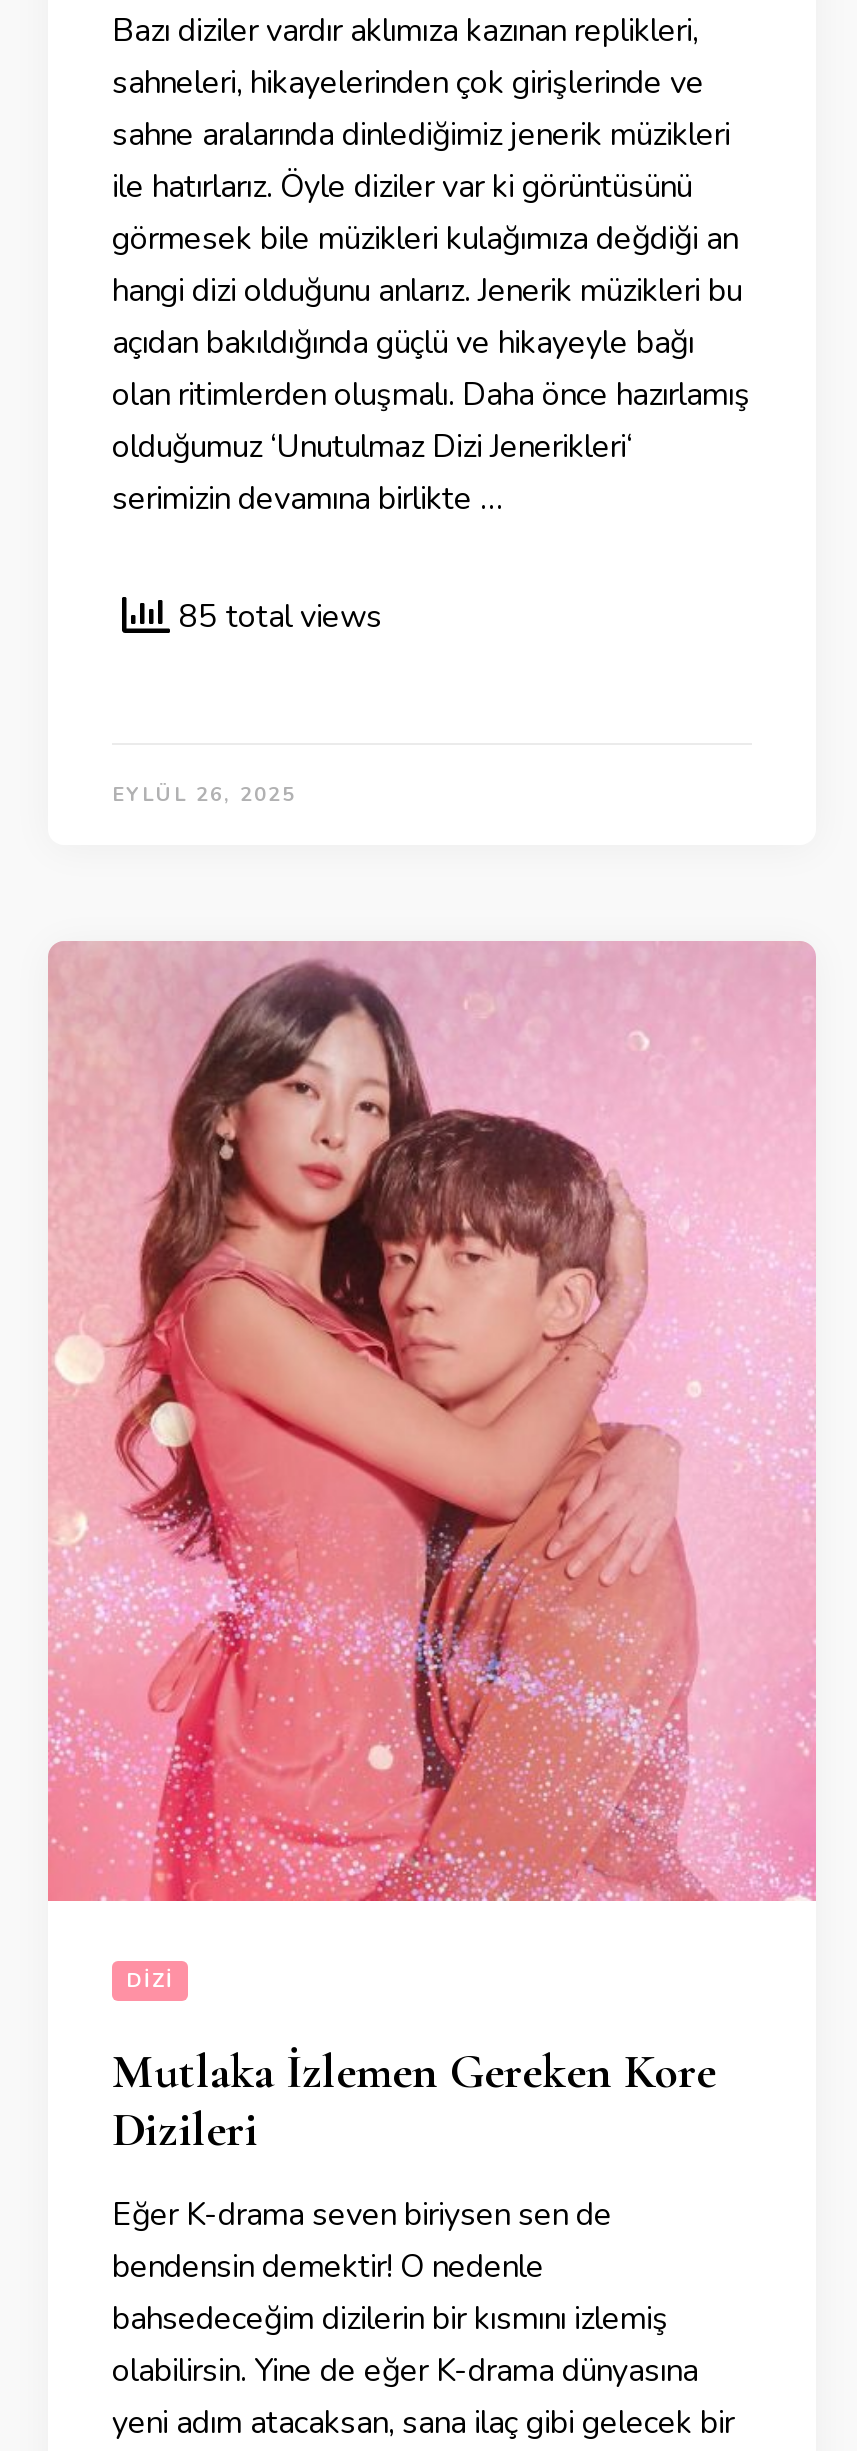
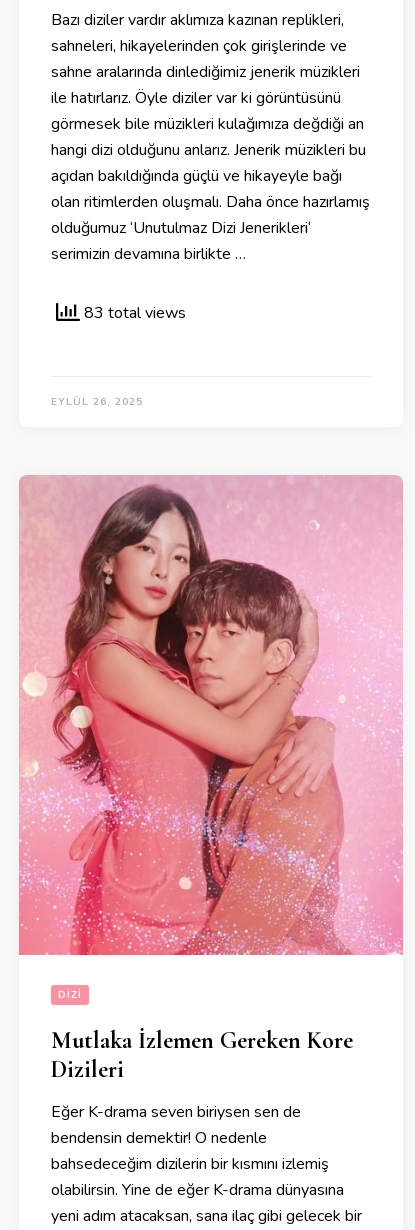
- 85 total views
+ 83 total views
